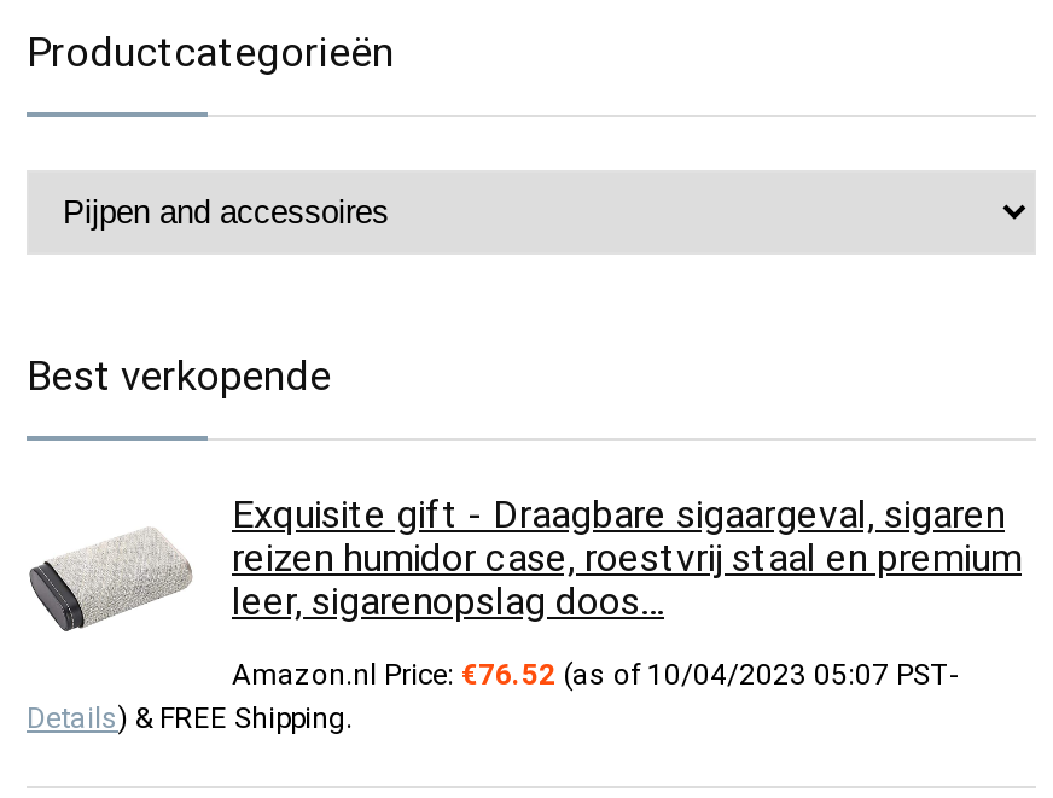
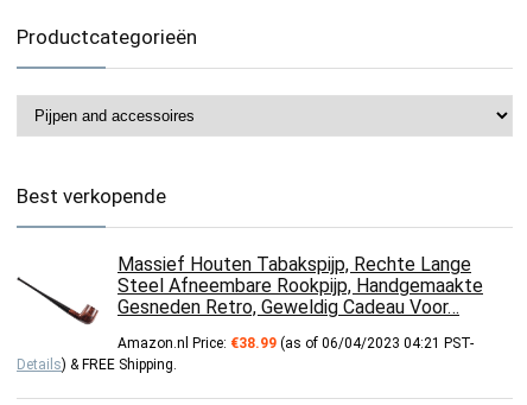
- [image]
- Exquisite gift - Draagbare sigaargeval, sigaren
- reizen humidor case, roestvrij staal en premium
- leer, sigarenopslag doos…
+ [image]
+ Massief Houten Tabakspijp, Rechte Lange
+ Steel Afneembare Rookpijp, Handgemaakte
+ Gesneden Retro, Geweldig Cadeau Voor…

- Amazon.nl Price: €76.52 (as of 10/04/2023 05:07 PST-
+ Amazon.nl Price: €38.99 (as of 06/04/2023 04:21 PST-
